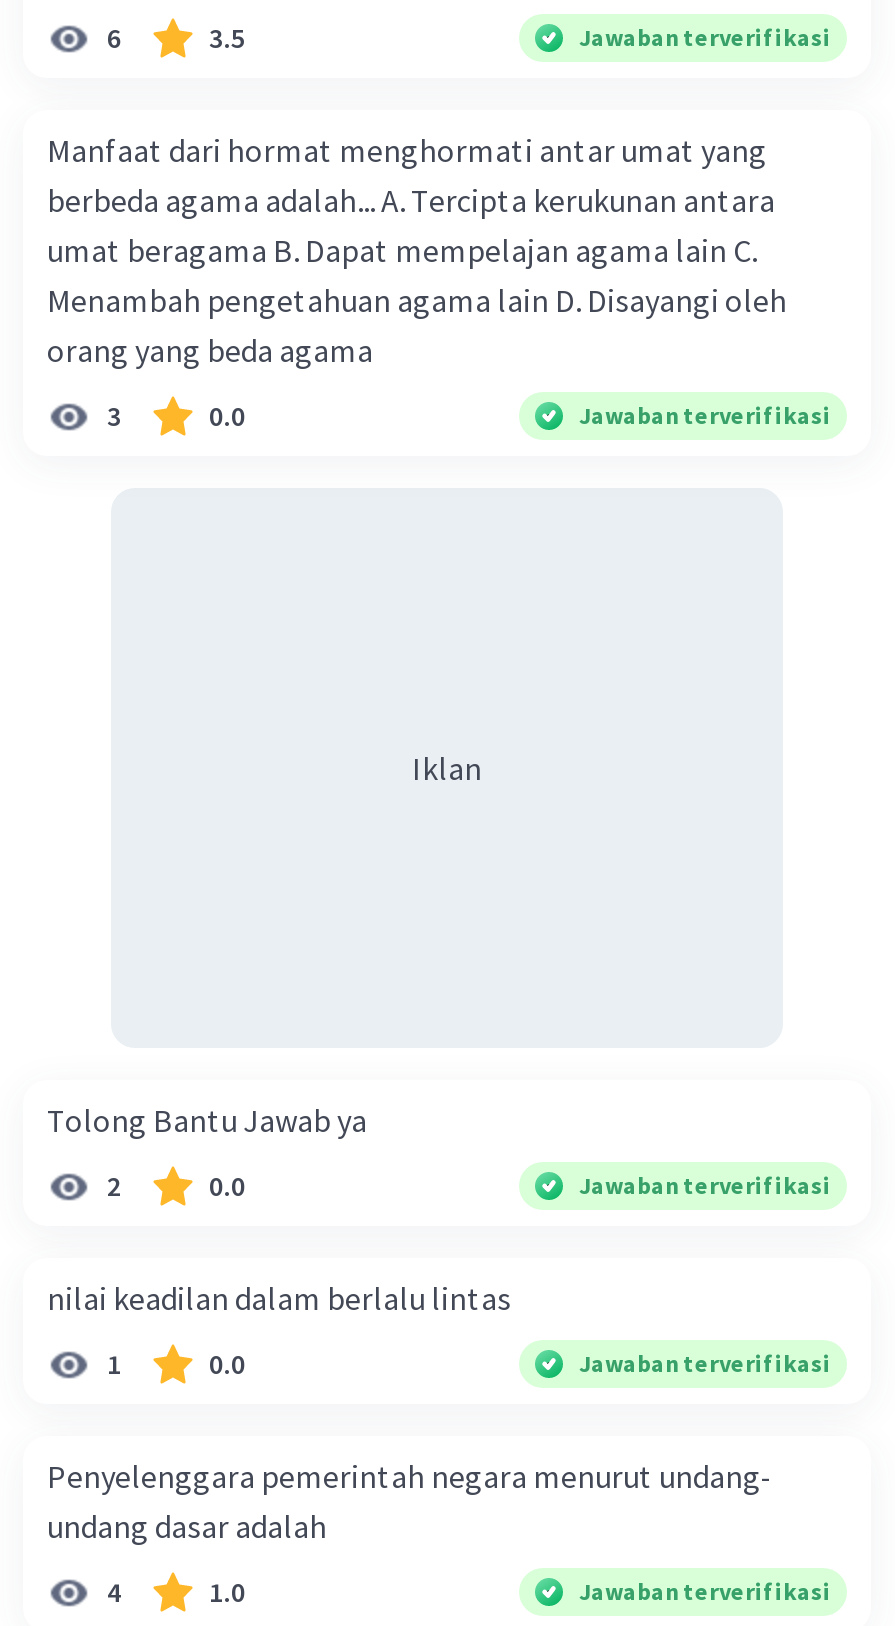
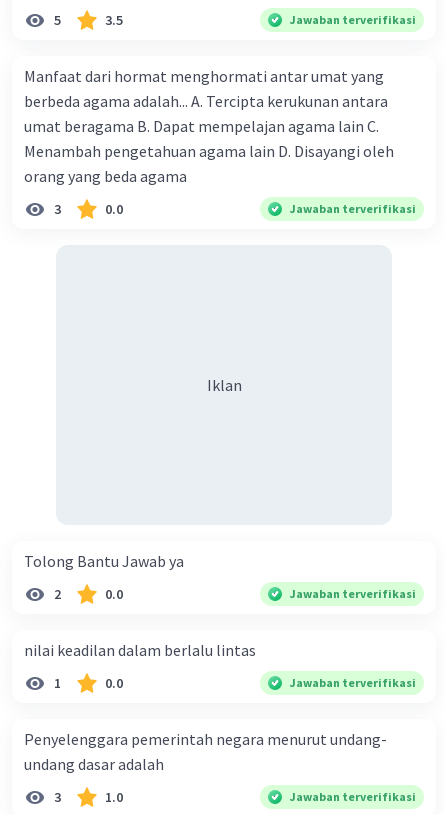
- 6
+ 5

- 4
+ 3
